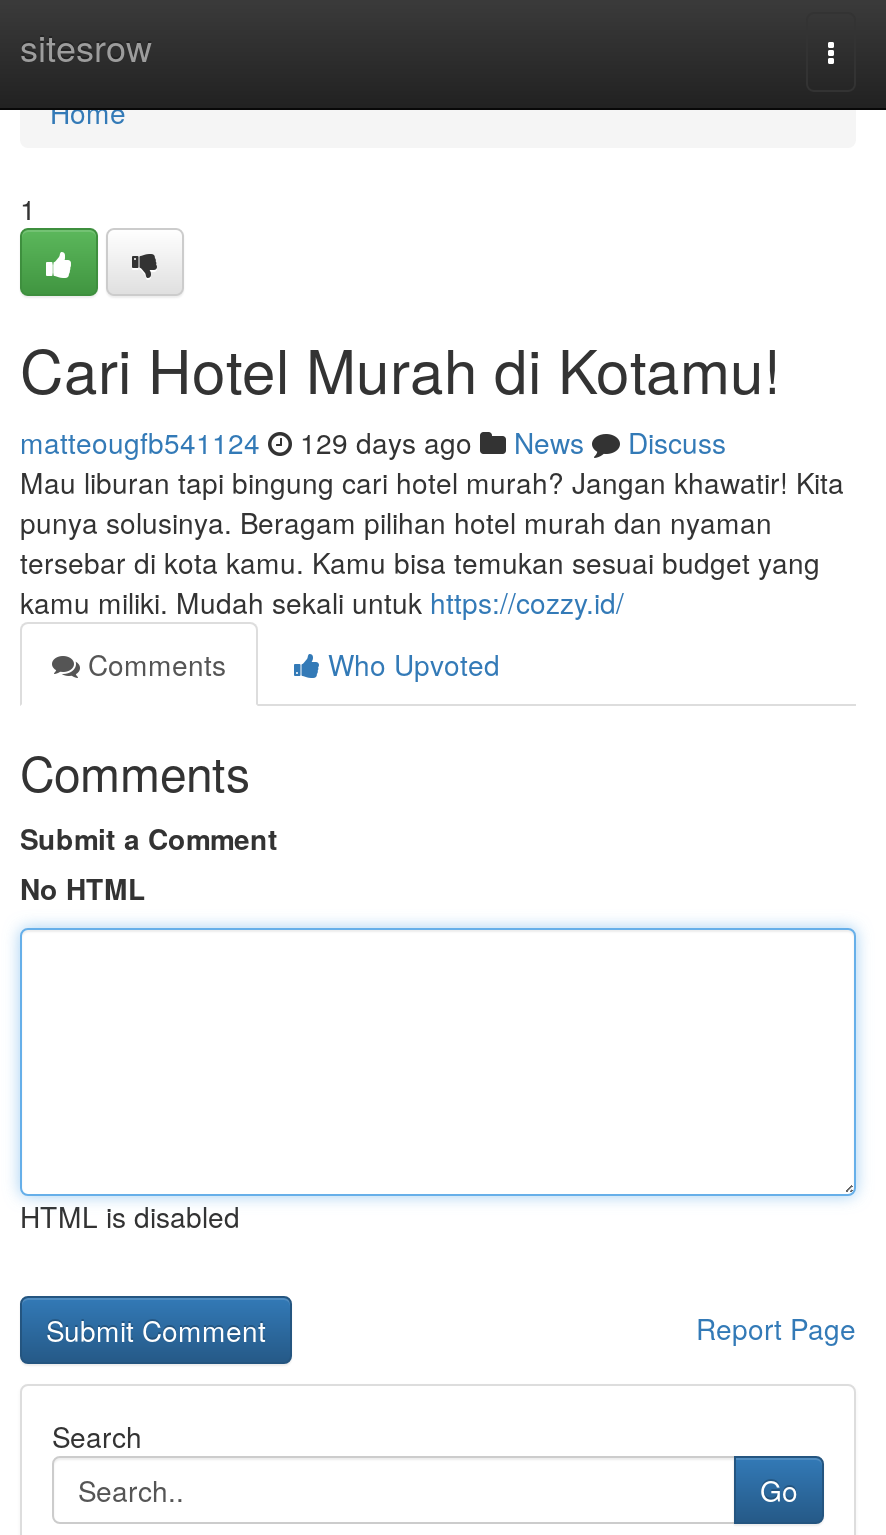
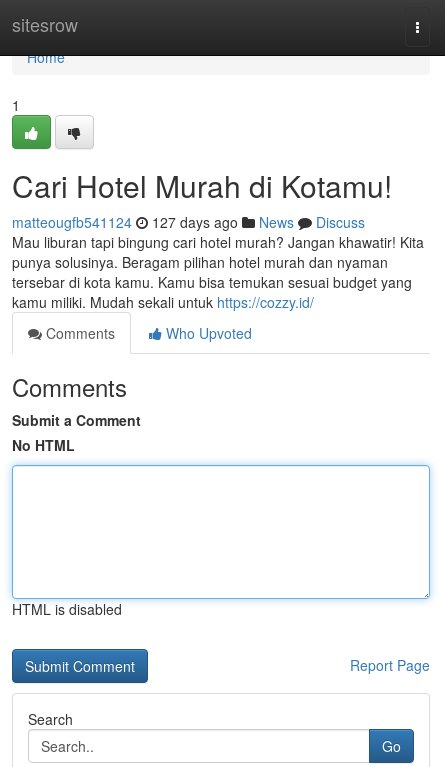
- matteougfb541124 129 days ago News Discuss
+ matteougfb541124 127 days ago News Discuss
